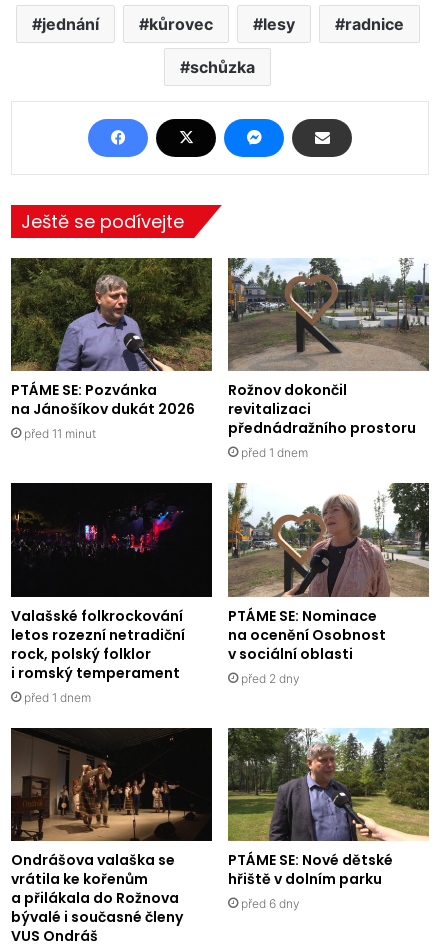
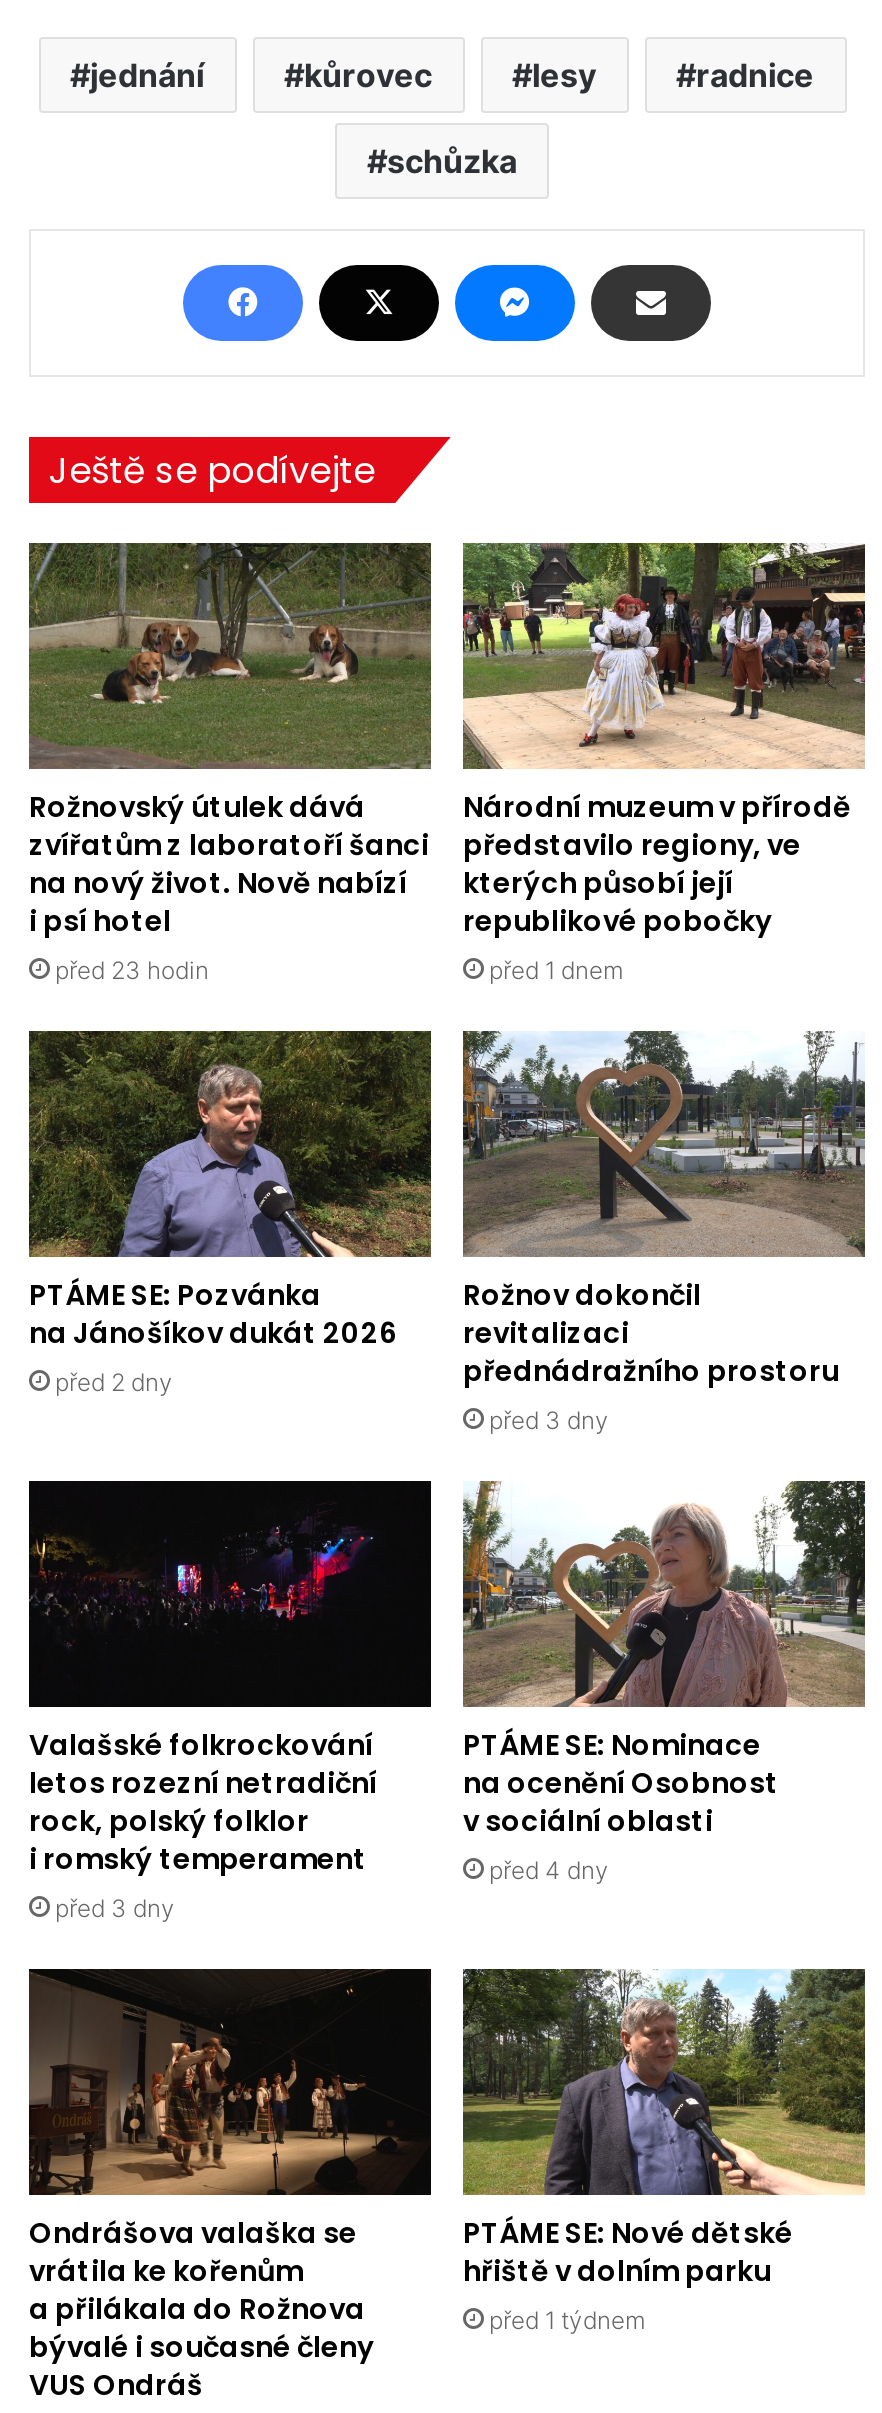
+ [image]
+ Rožnovský útulek dává
+ zvířatům z laboratoří šanci
+ na nový život. Nově nabízí
+ i psí hotel
+ před 23 hodin

+ [image]
+ Národní muzeum v přírodě
+ představilo regiony, ve
+ kterých působí její
+ republikové pobočky
+ před 1 dnem

- před 11 minut
+ před 2 dny

- před 1 dnem
+ před 3 dny

- před 2 dny
+ před 4 dny

- před 1 dnem
+ před 3 dny

- před 6 dny
+ před 1 týdnem
